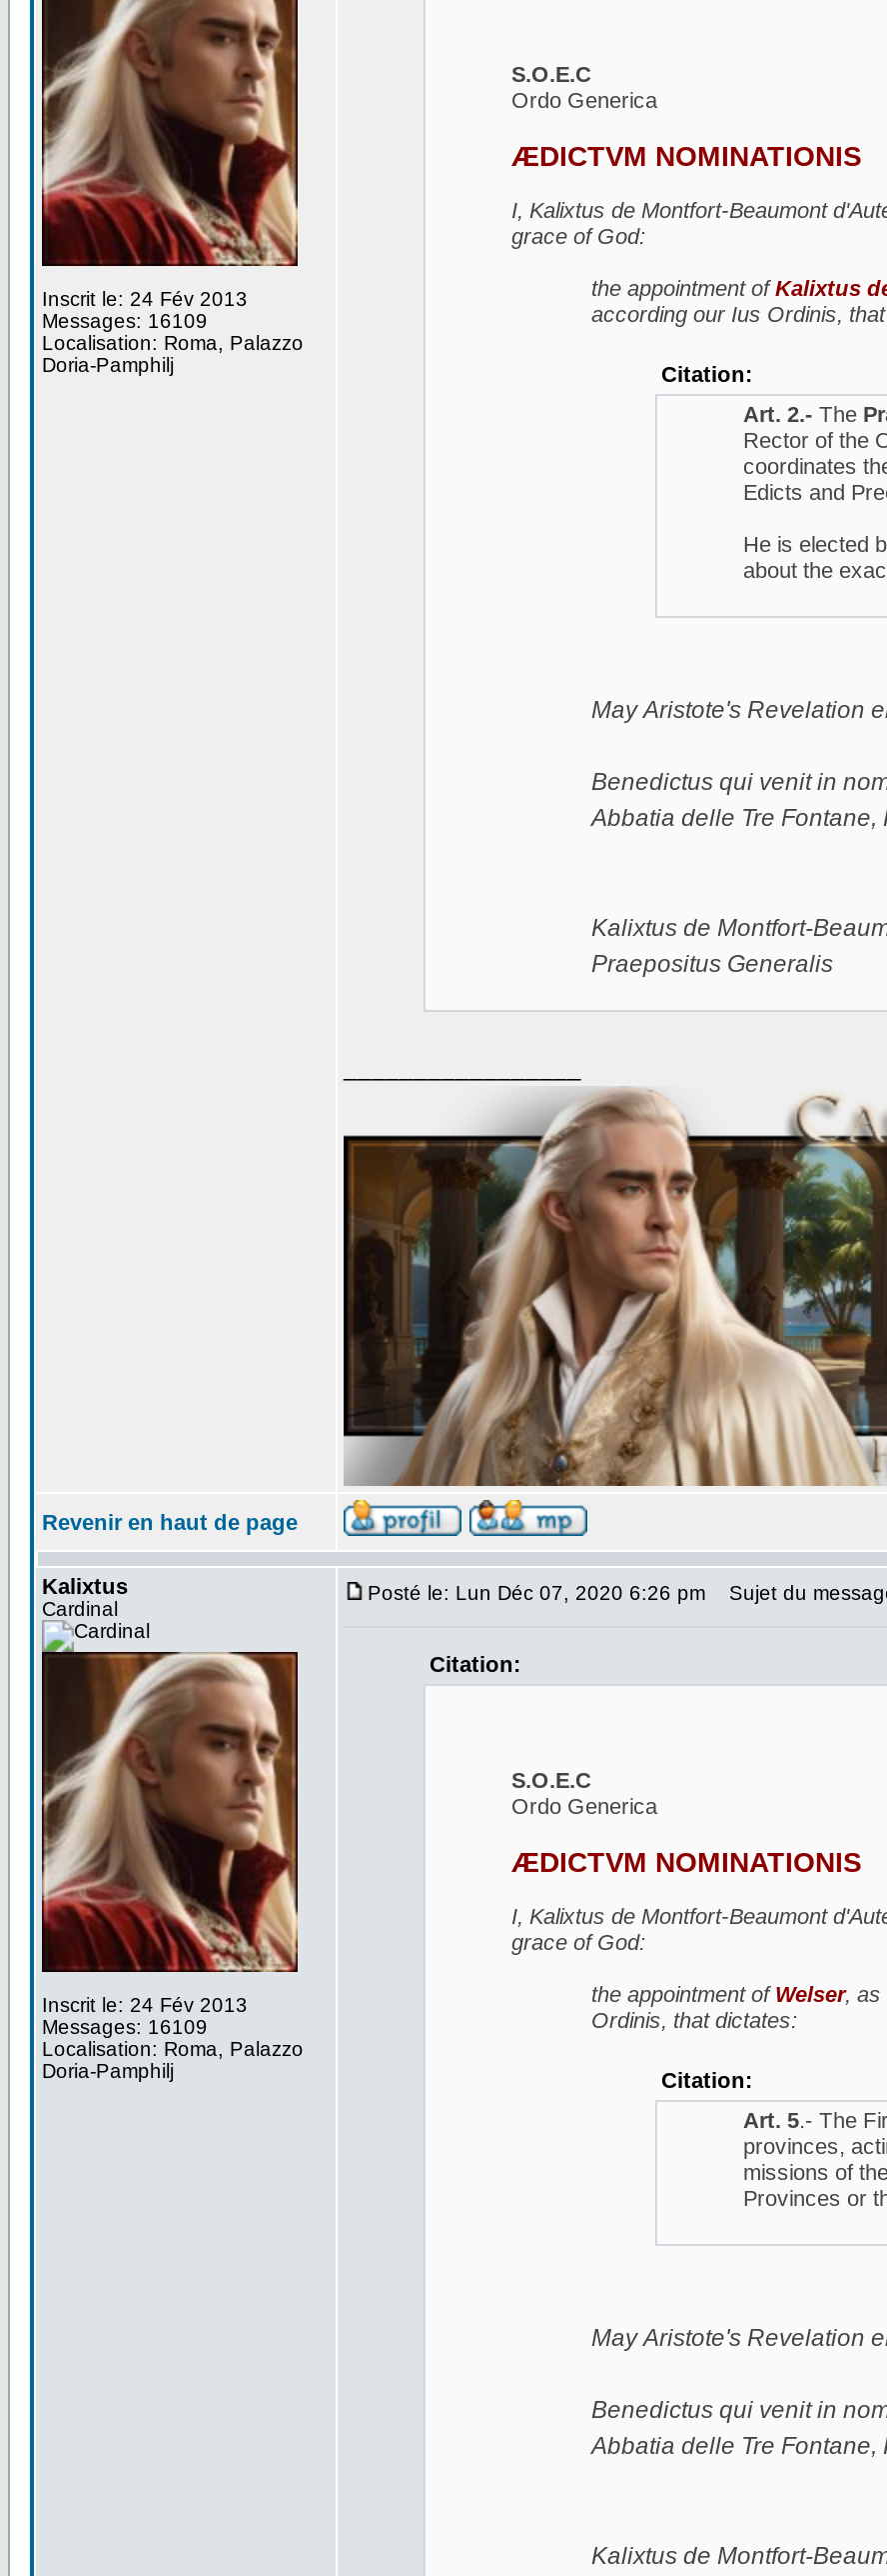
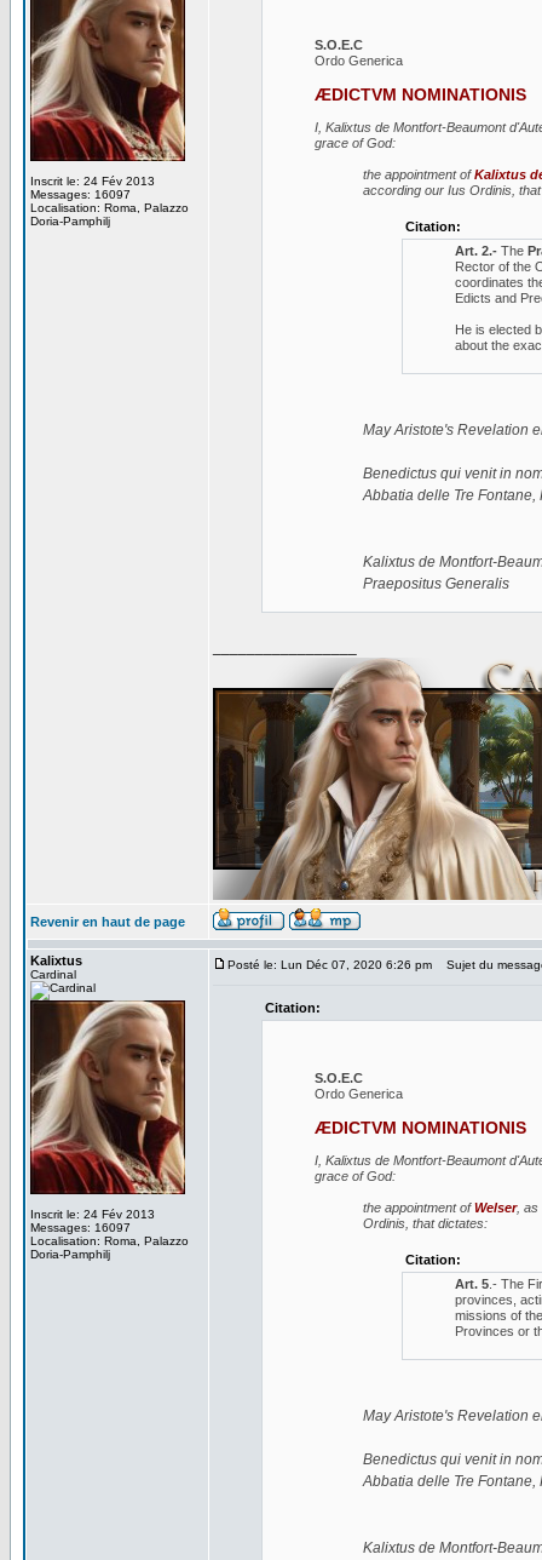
- Messages: 16109
+ Messages: 16097

- Messages: 16109
+ Messages: 16097
